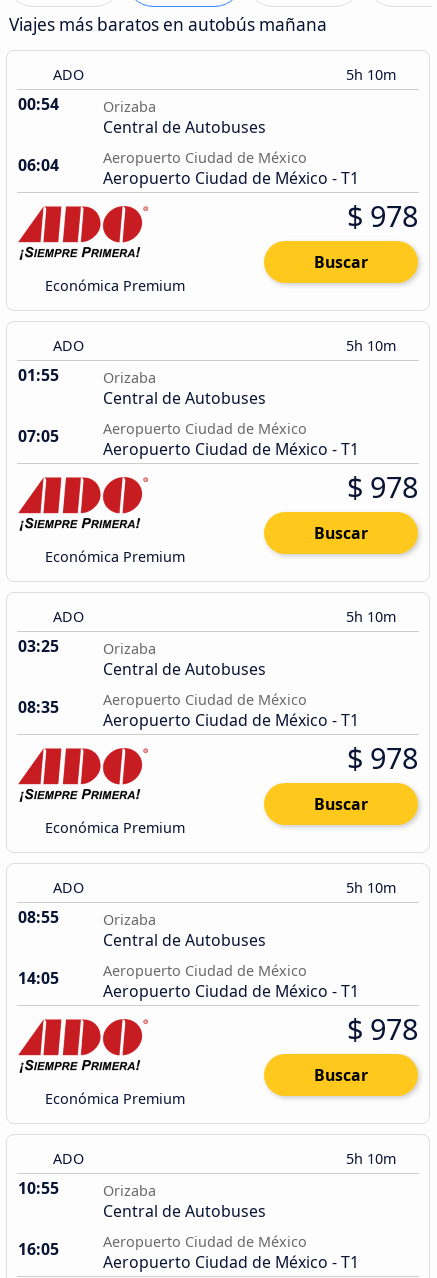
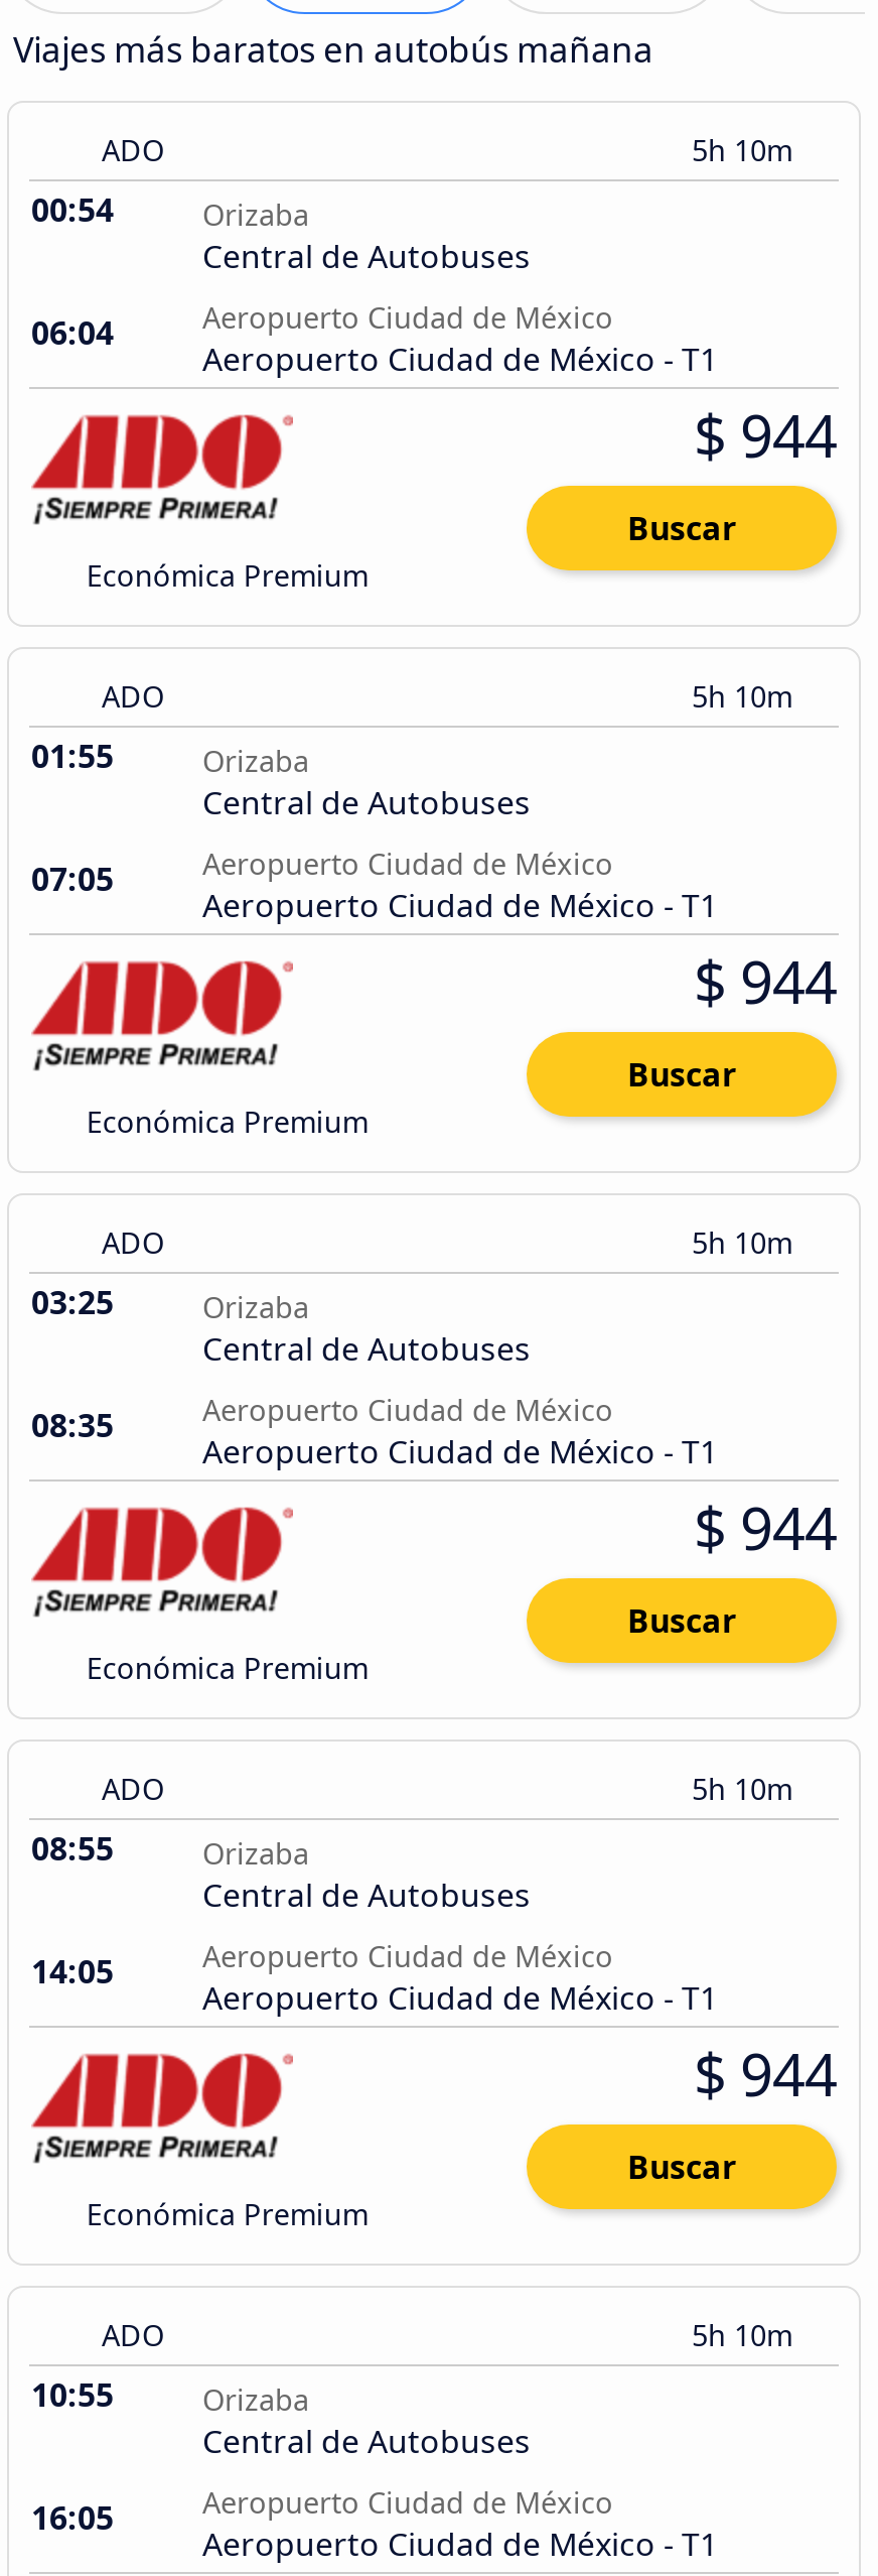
- $ 978
+ $ 944

- $ 978
+ $ 944

- $ 978
+ $ 944

- $ 978
+ $ 944
